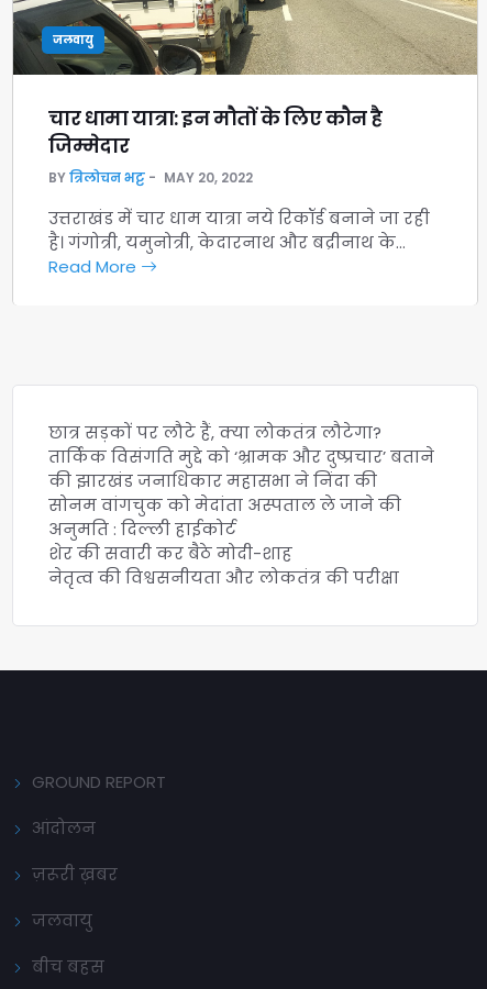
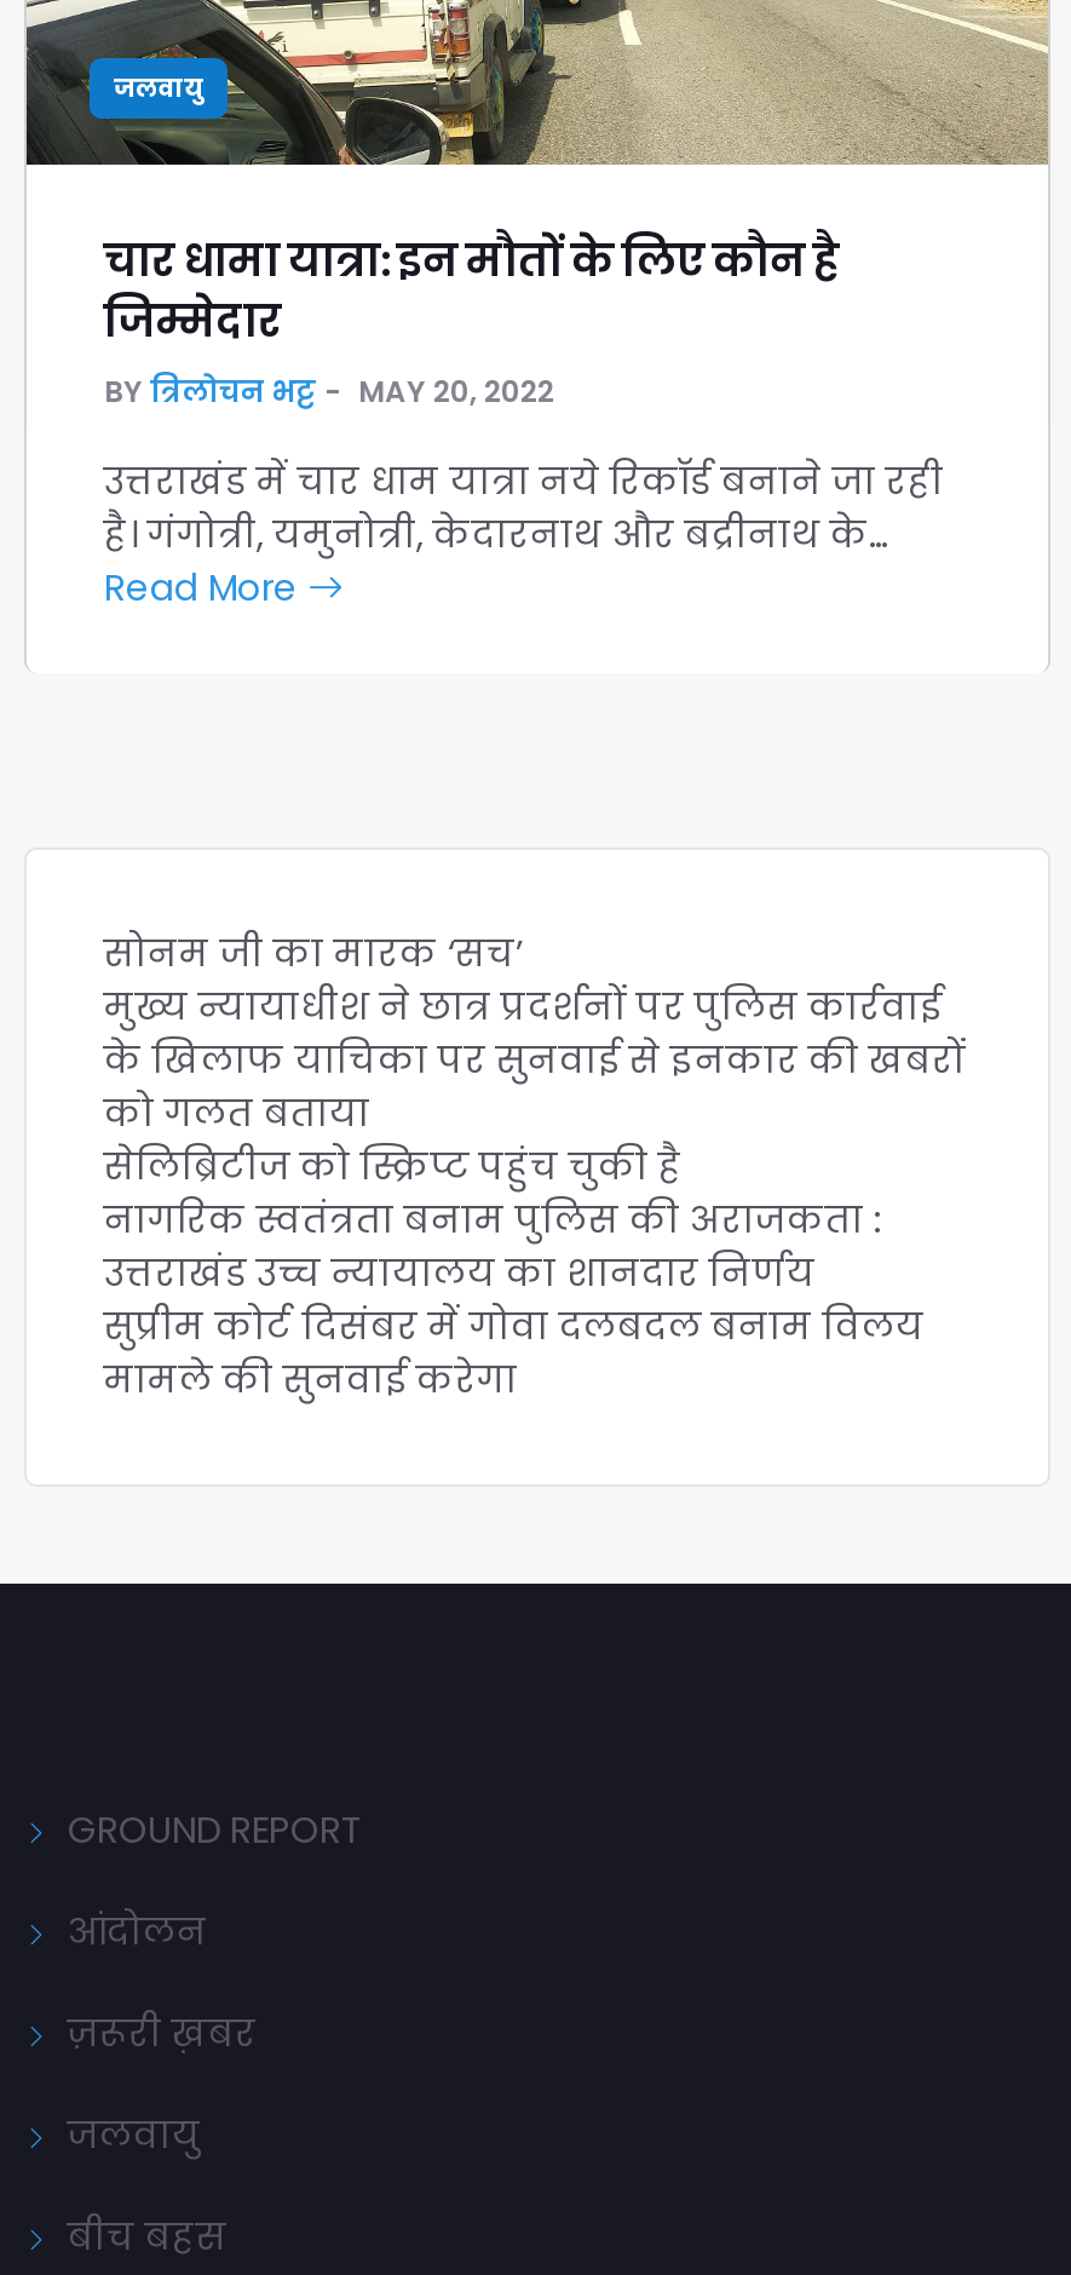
- छात्र सड़कों पर लौटे हैं, क्या लोकतंत्र लौटेगा?
- तार्किक विसंगति मुद्दे को ‘भ्रामक और दुष्प्रचार’ बताने
- की झारखंड जनाधिकार महासभा ने निंदा की
- सोनम वांगचुक को मेदांता अस्पताल ले जाने की
- अनुमति : दिल्ली हाईकोर्ट
- शेर की सवारी कर बैठे मोदी-शाह
- नेतृत्व की विश्वसनीयता और लोकतंत्र की परीक्षा
+ सोनम जी का मारक ‘सच’
+ मुख्य न्यायाधीश ने छात्र प्रदर्शनों पर पुलिस कार्रवाई
+ के खिलाफ याचिका पर सुनवाई से इनकार की खबरों
+ को गलत बताया
+ सेलिब्रिटीज को स्क्रिप्ट पहुंच चुकी है
+ नागरिक स्वतंत्रता बनाम पुलिस की अराजकता :
+ उत्तराखंड उच्च न्यायालय का शानदार निर्णय
+ सुप्रीम कोर्ट दिसंबर में गोवा दलबदल बनाम विलय
+ मामले की सुनवाई करेगा
